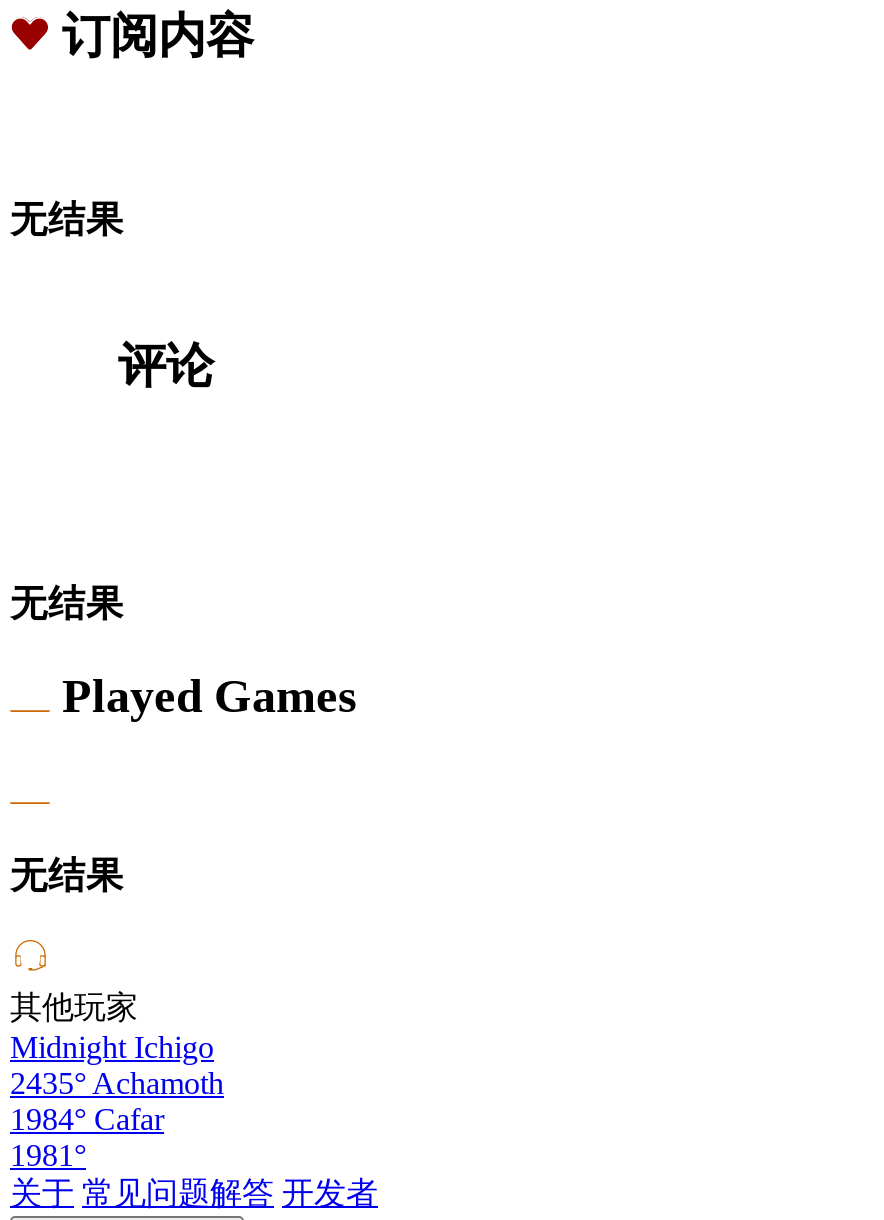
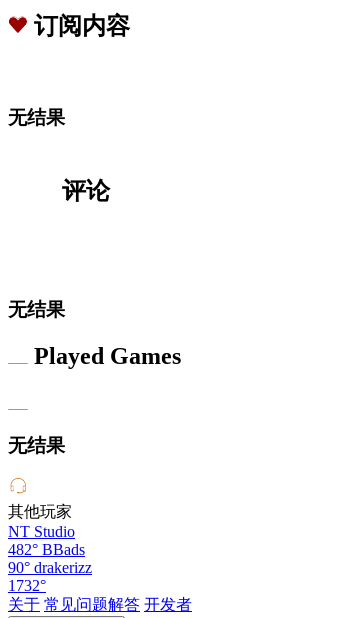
- Midnight Ichigo
- 2435° Achamoth
- 1984° Cafar
- 1981°
+ NT Studio
+ 482° BBads
+ 90° drakerizz
+ 1732°
